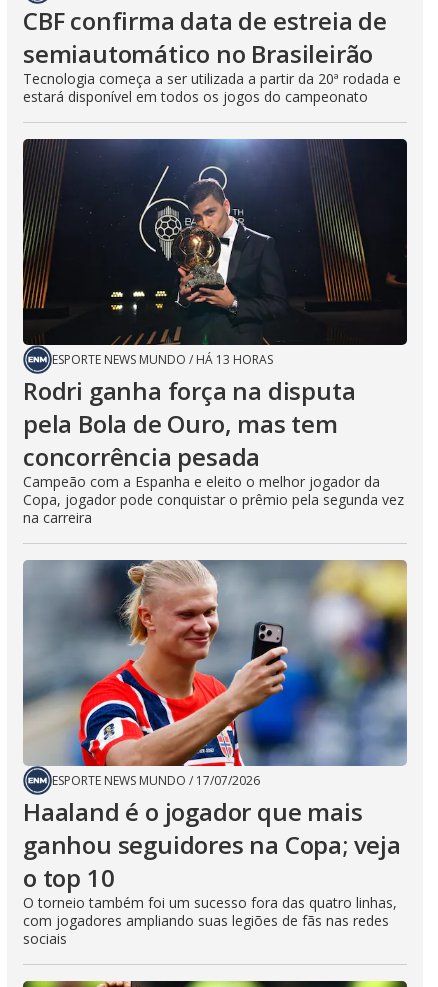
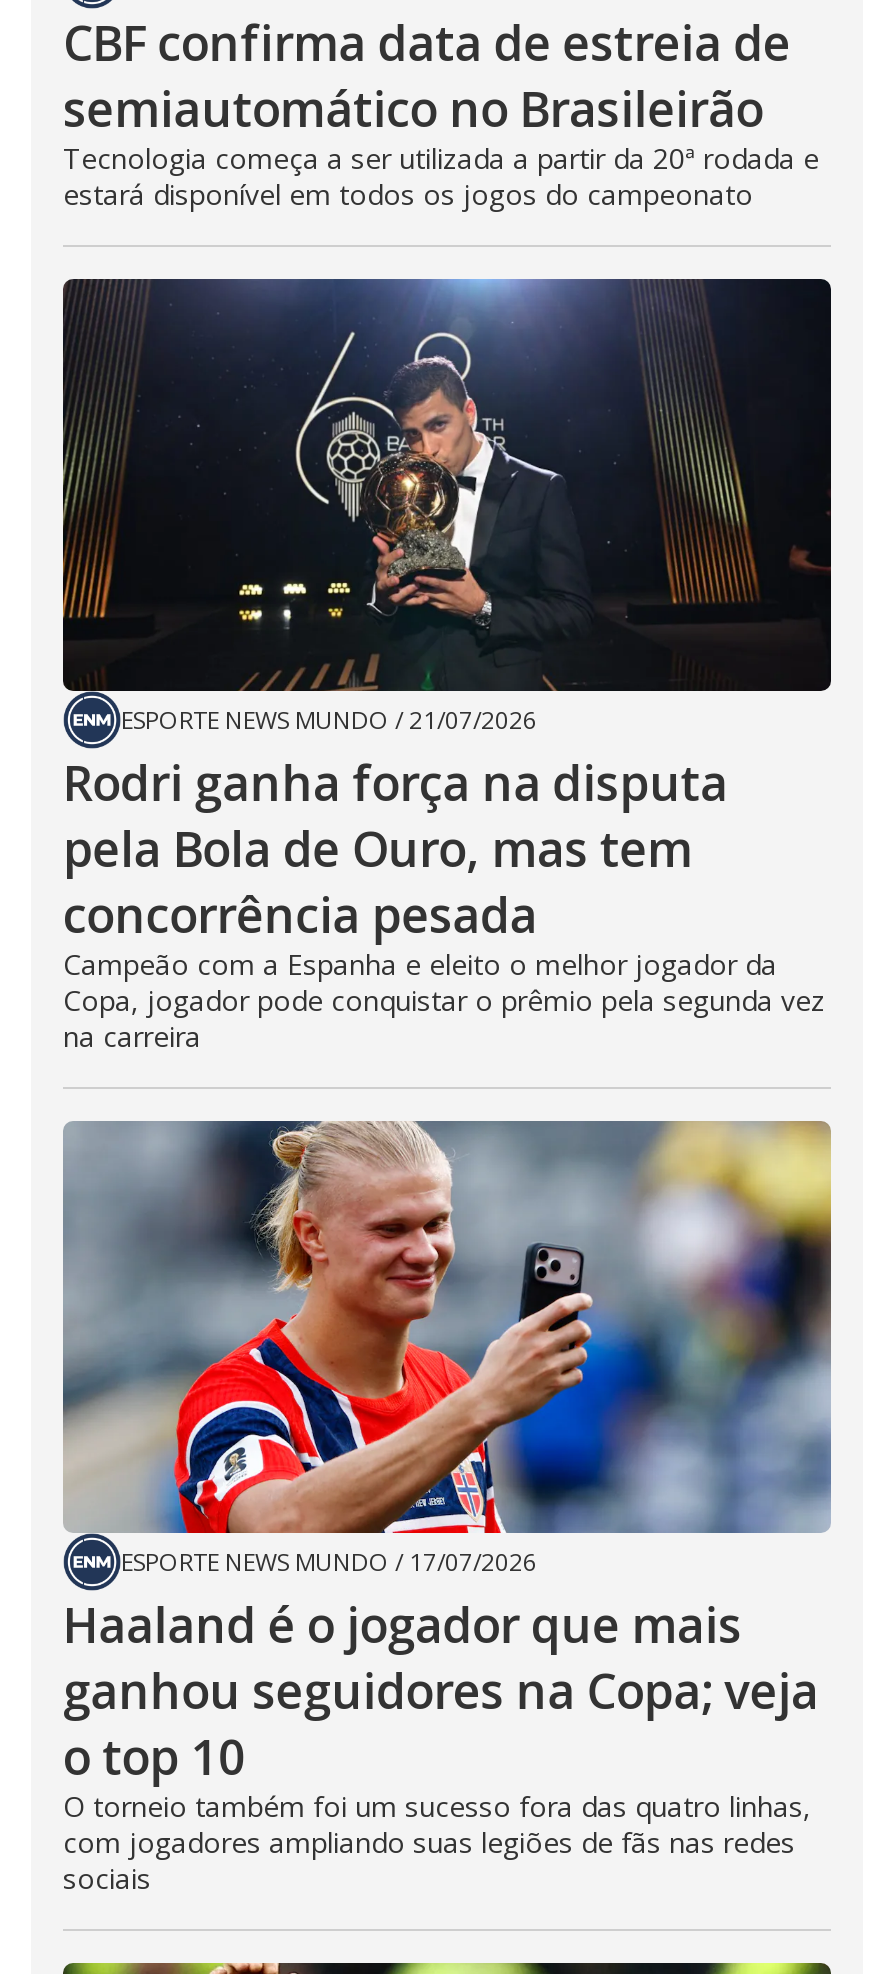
- ESPORTE NEWS MUNDO / HÁ 13 HORAS
+ ESPORTE NEWS MUNDO / 21/07/2026
